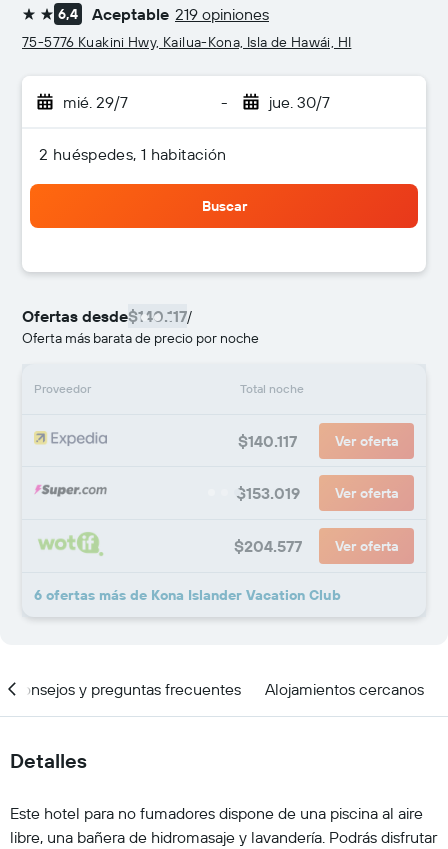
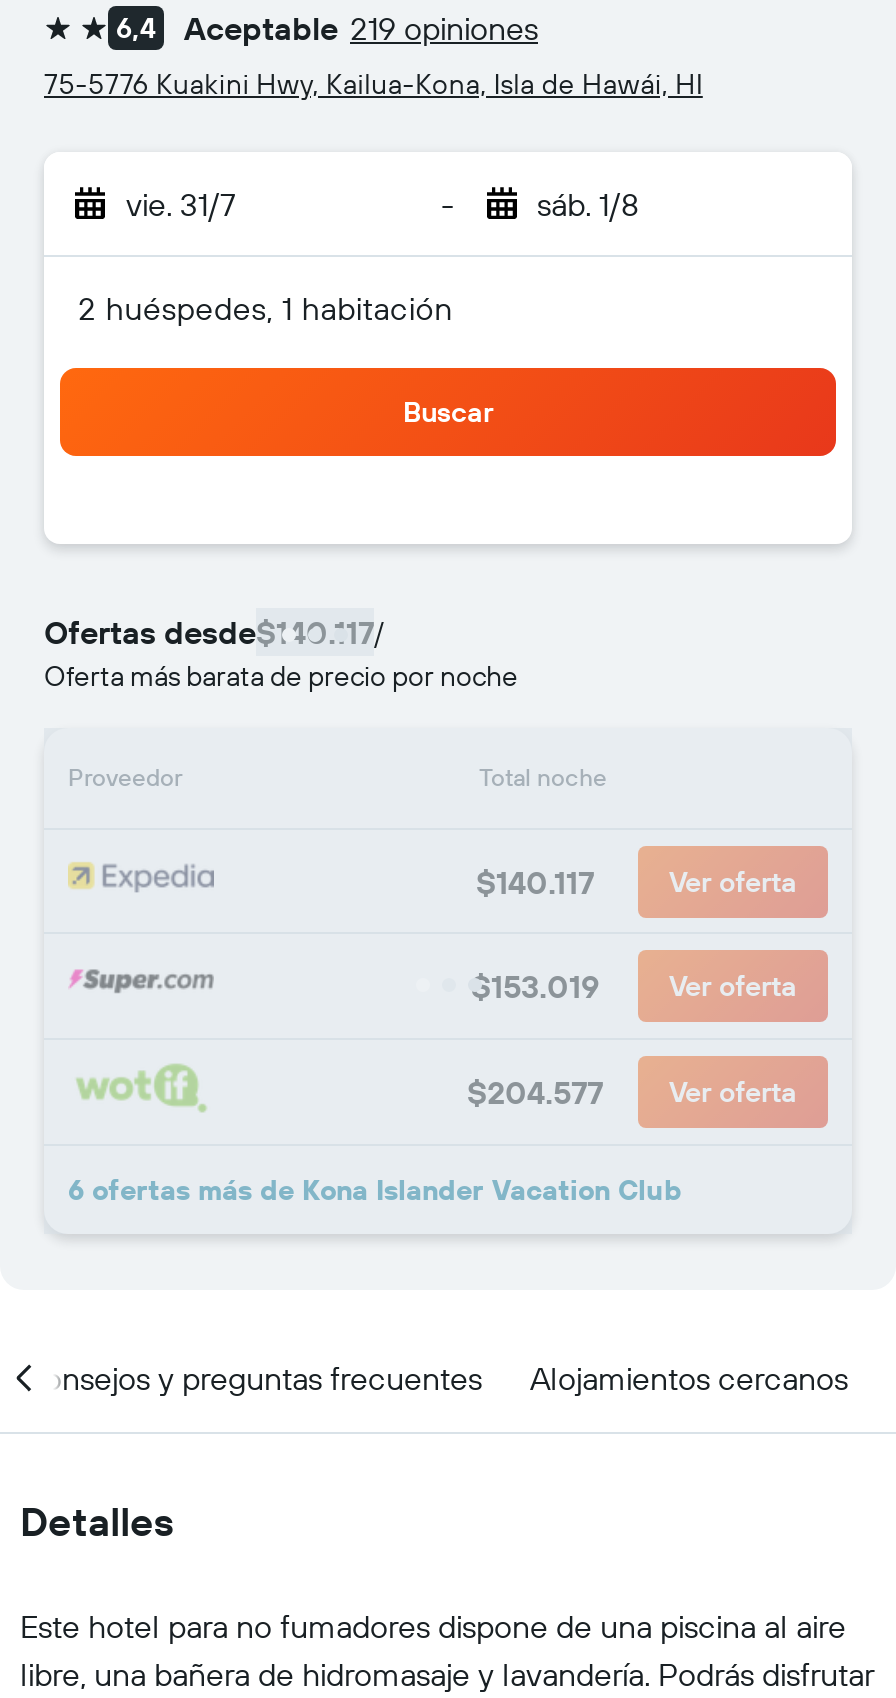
- mié. 29/7
+ vie. 31/7

- jue. 30/7
+ sáb. 1/8
